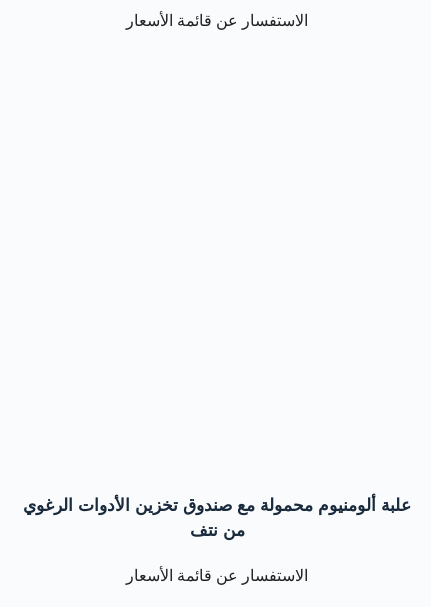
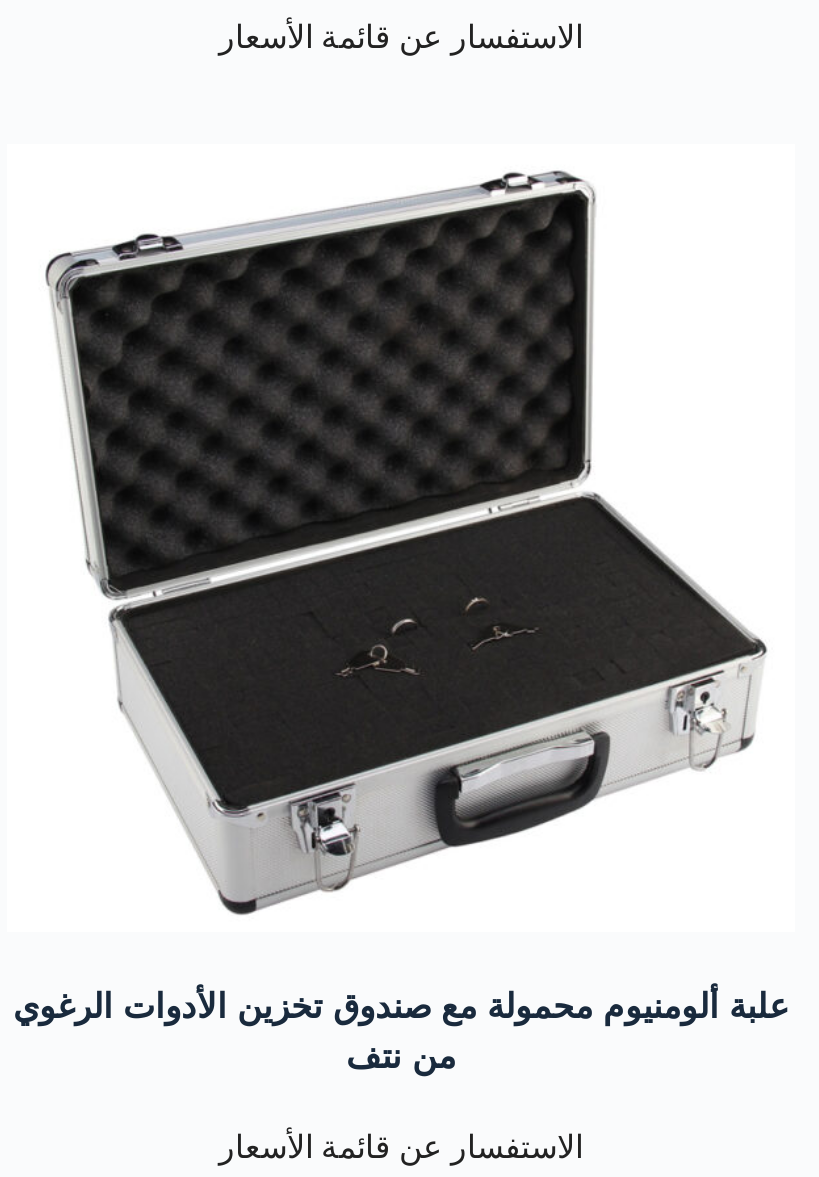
+ [image]
